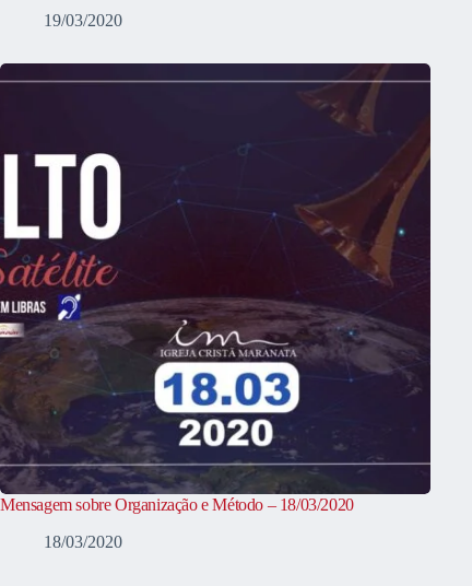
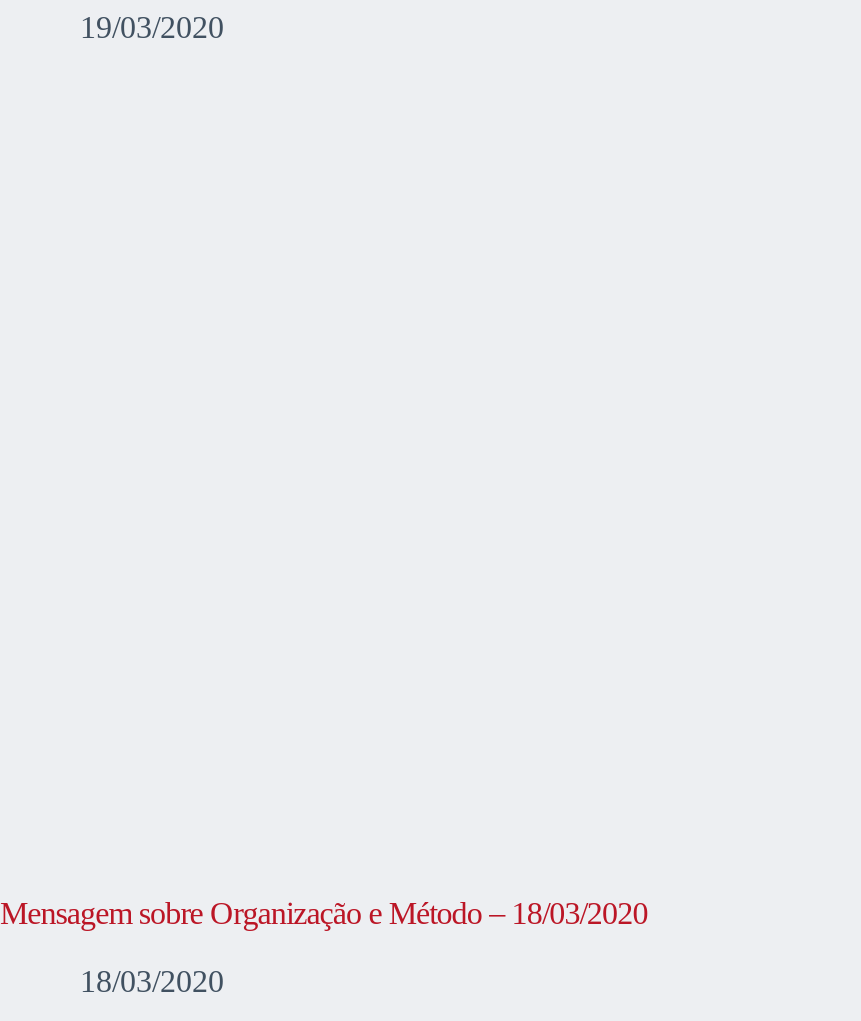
- [image]
